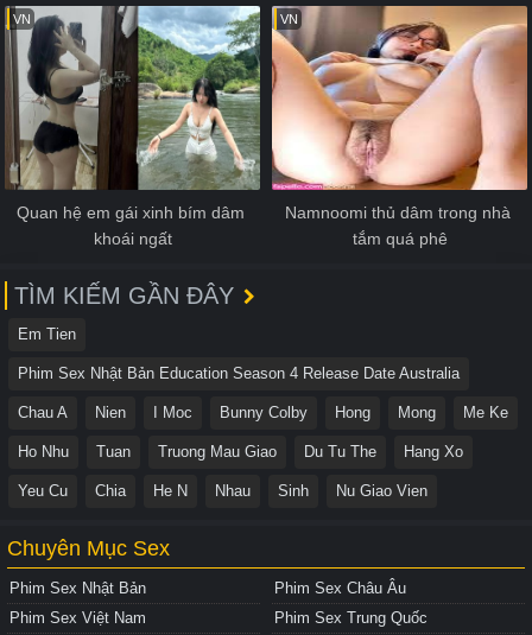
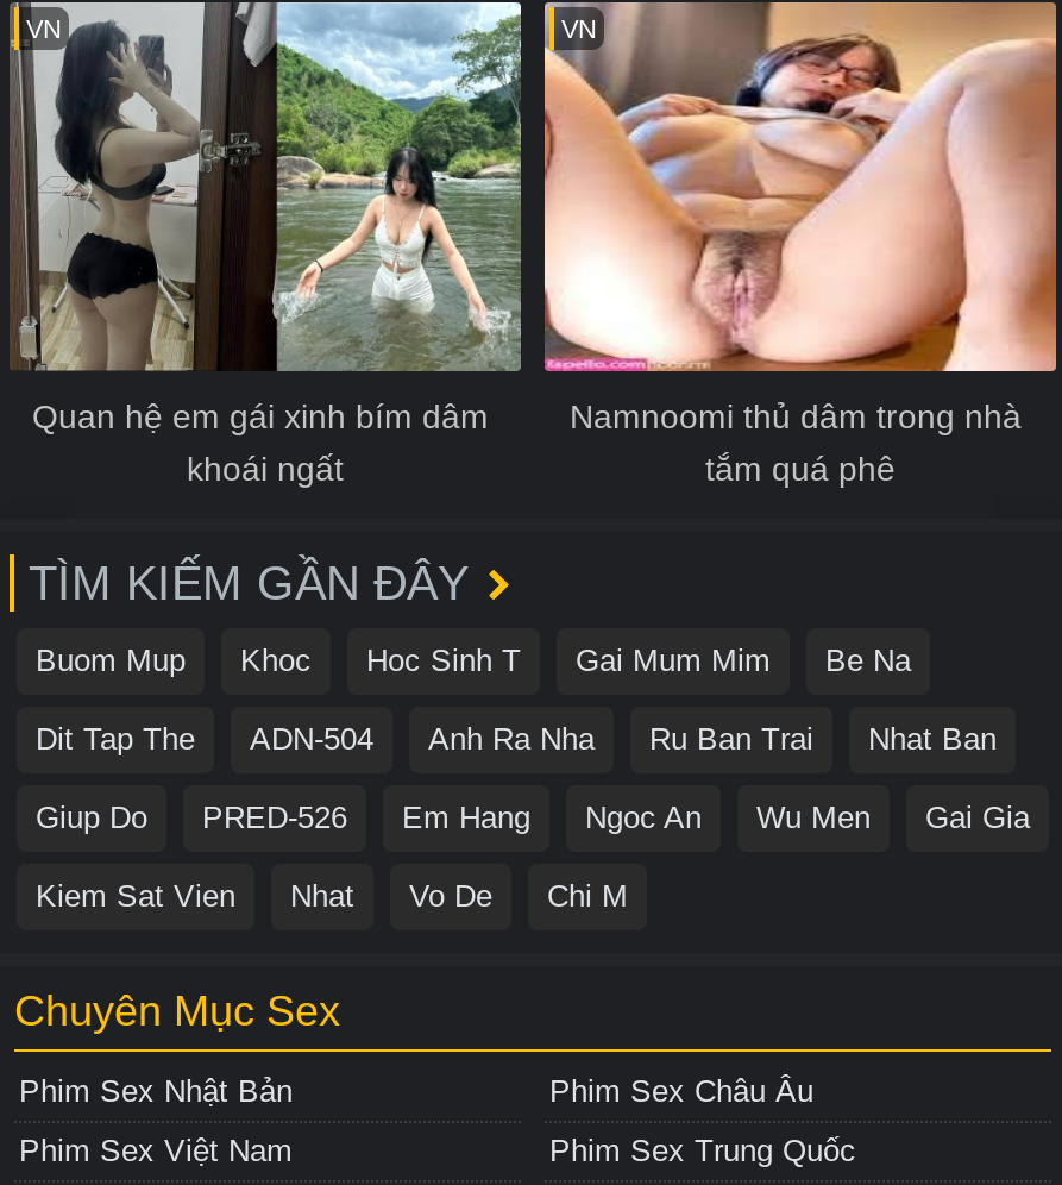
- Em Tien
- Phim Sex Nhật Bản Education Season 4 Release Date Australia
- Chau A
- Nien
- I Moc
- Bunny Colby
- Hong
- Mong
- Me Ke
- Ho Nhu
- Tuan
- Truong Mau Giao
- Du Tu The
- Hang Xo
- Yeu Cu
- Chia
- He N
- Nhau
- Sinh
- Nu Giao Vien
+ Buom Mup
+ Khoc
+ Hoc Sinh T
+ Gai Mum Mim
+ Be Na
+ Dit Tap The
+ ADN-504
+ Anh Ra Nha
+ Ru Ban Trai
+ Nhat Ban
+ Giup Do
+ PRED-526
+ Em Hang
+ Ngoc An
+ Wu Men
+ Gai Gia
+ Kiem Sat Vien
+ Nhat
+ Vo De
+ Chi M
